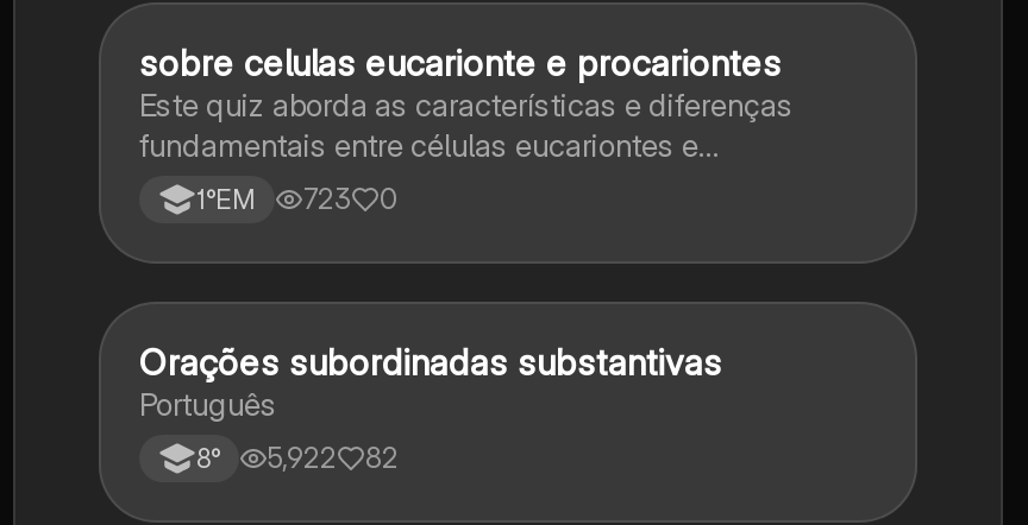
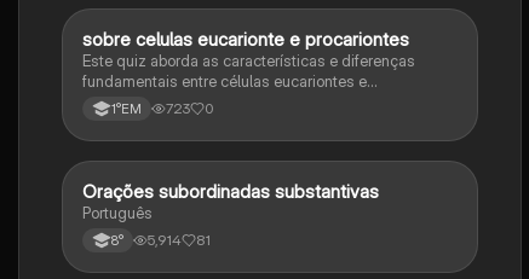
- 5,922
+ 5,914

- 82
+ 81
